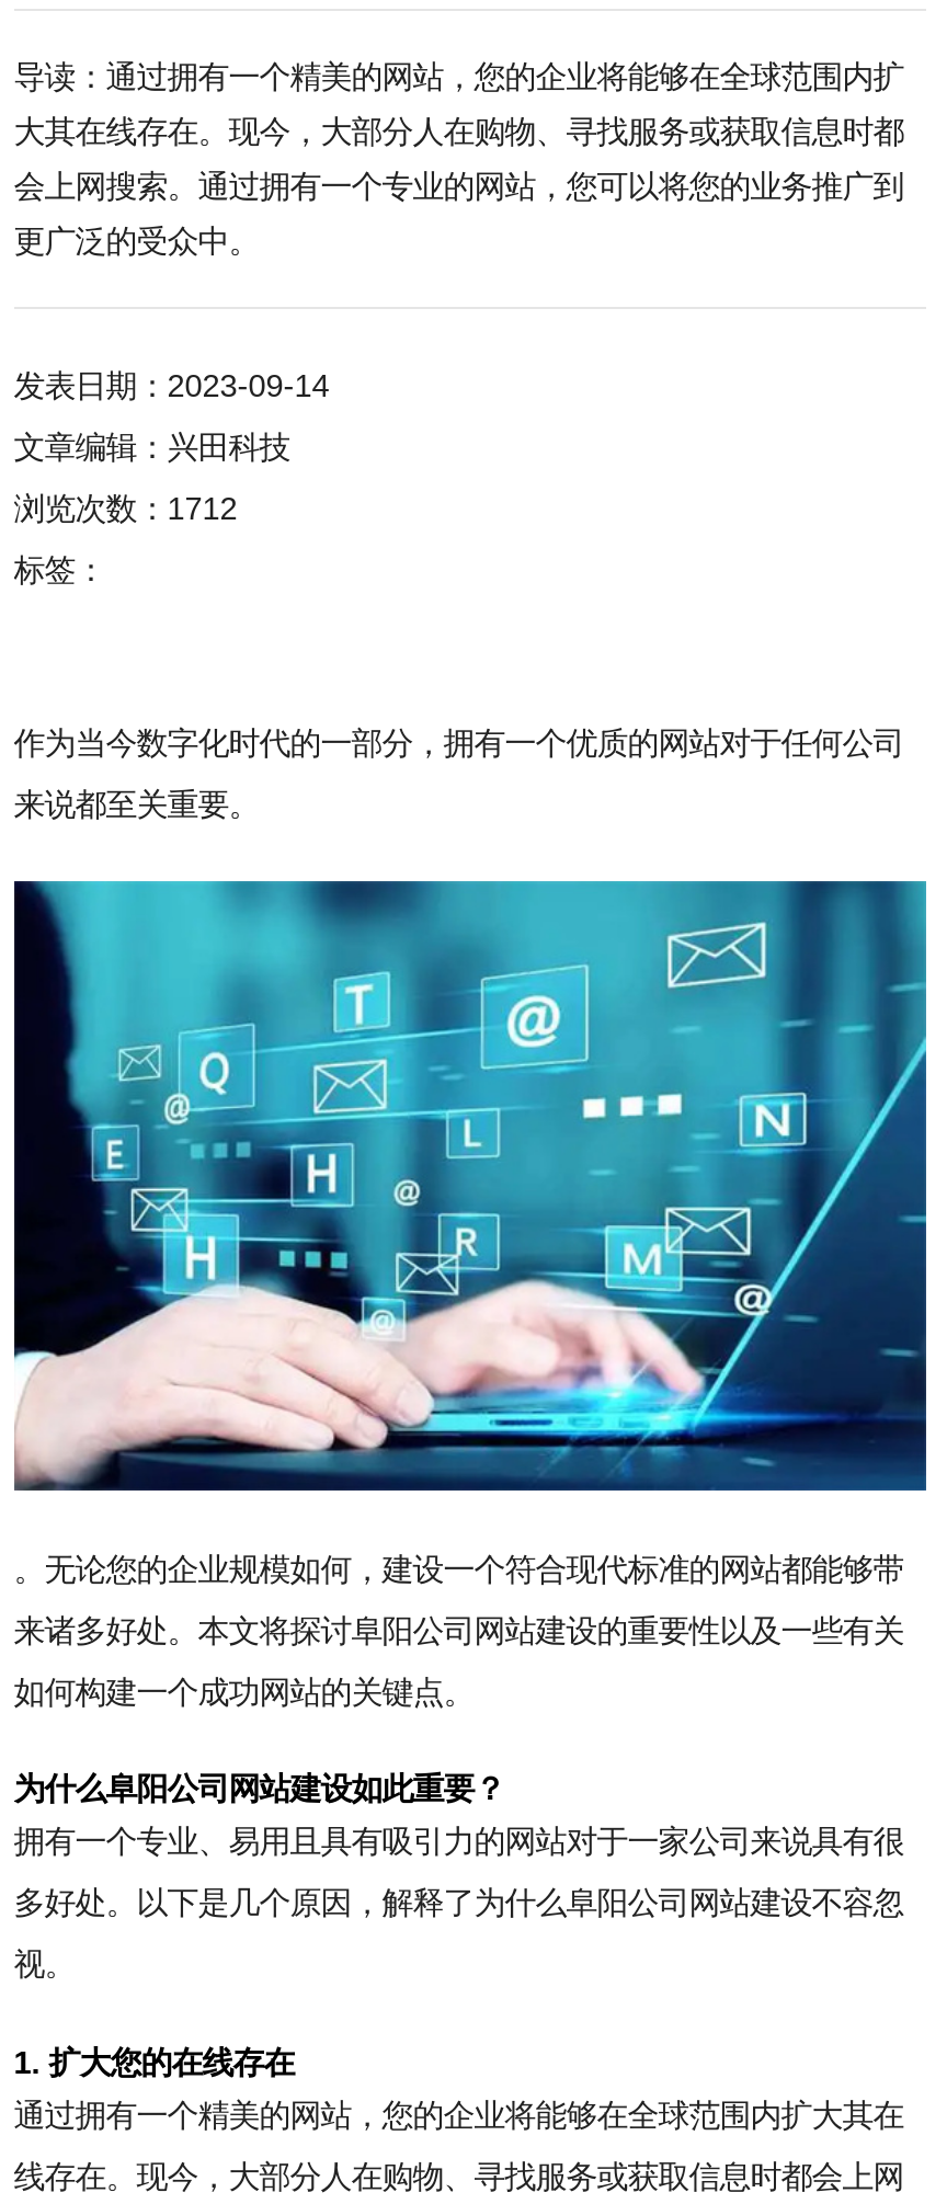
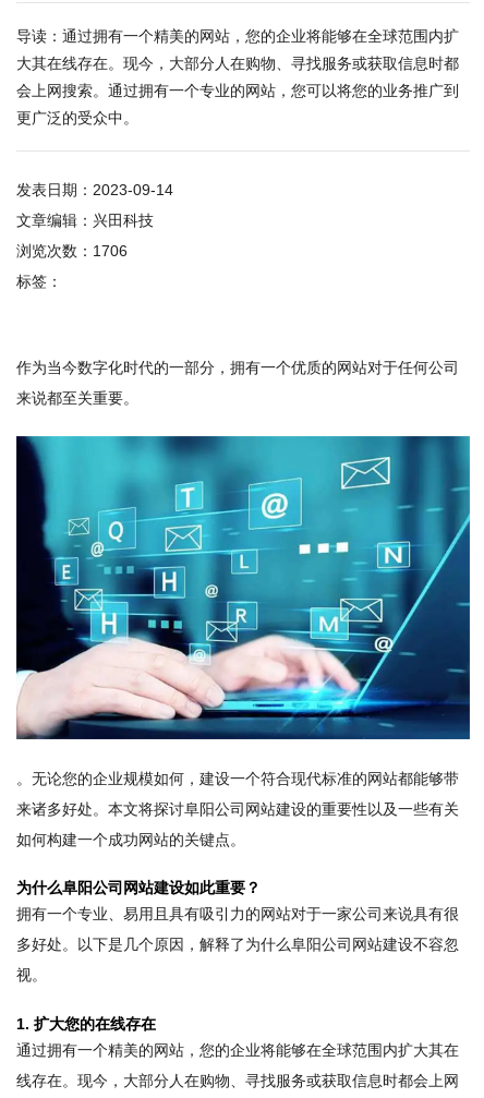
- 浏览次数：1712
+ 浏览次数：1706
